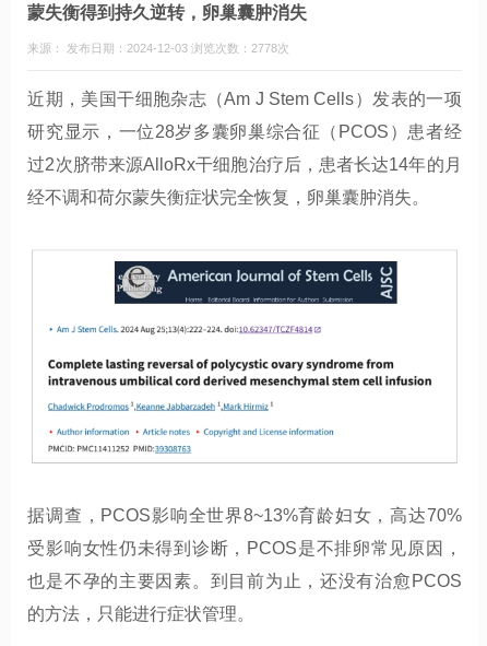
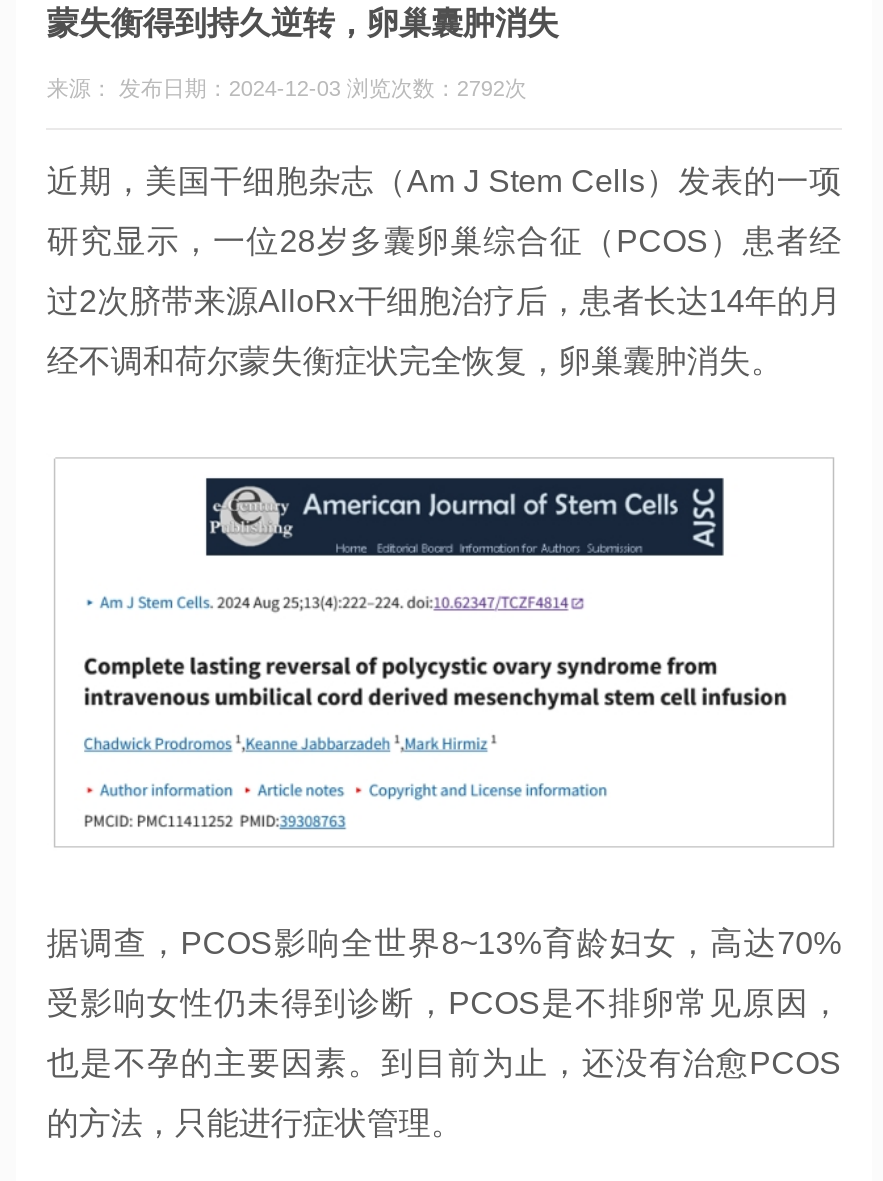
- 来源： 发布日期：2024-12-03 浏览次数：2778次
+ 来源： 发布日期：2024-12-03 浏览次数：2792次
